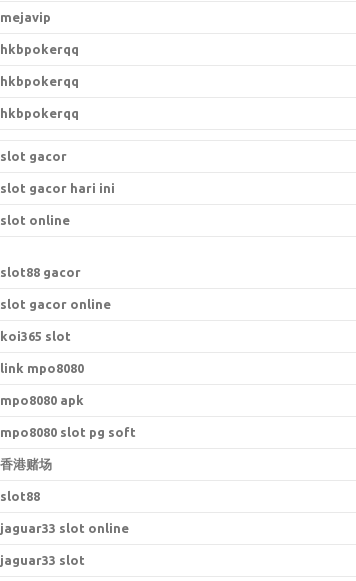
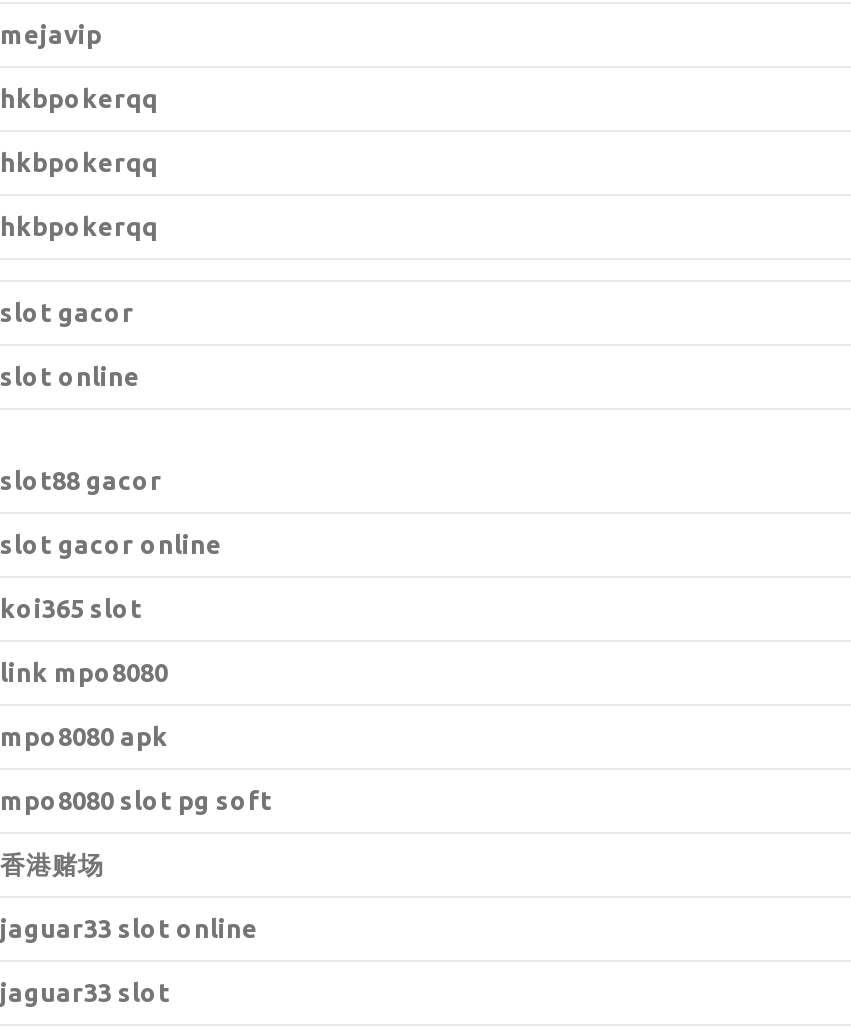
- slot gacor hari ini

- slot88
